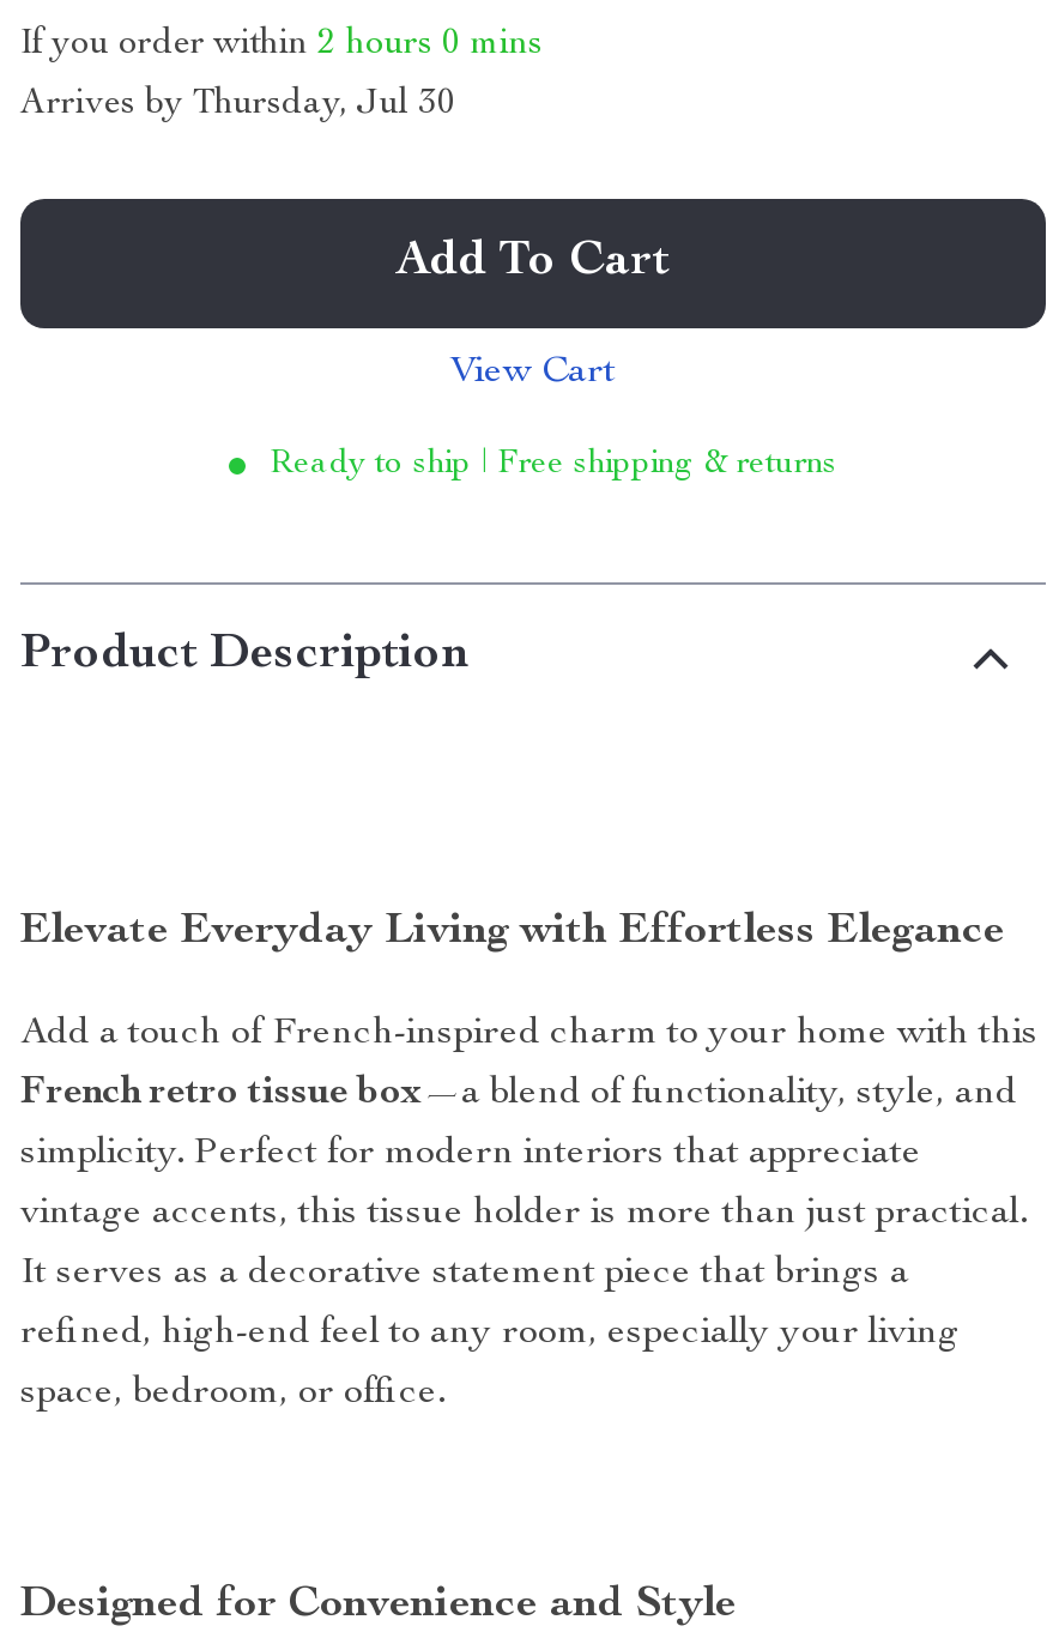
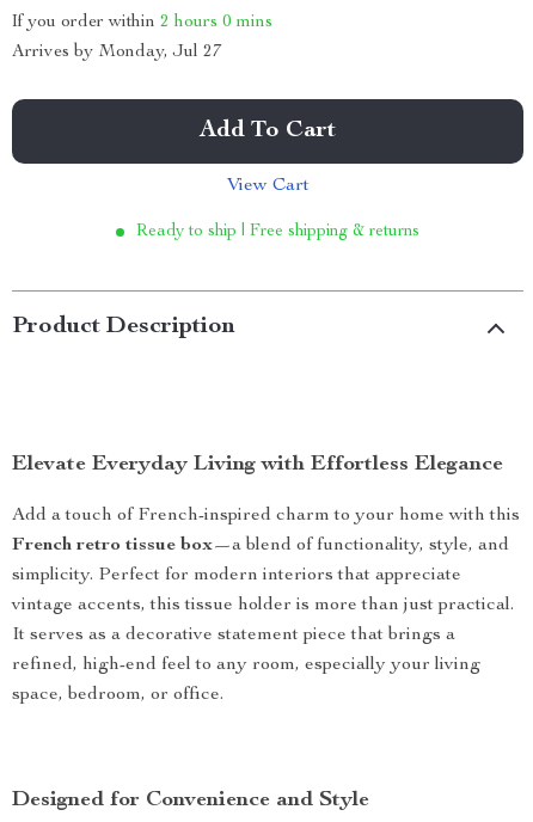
- Arrives by Thursday, Jul 30
+ Arrives by Monday, Jul 27
